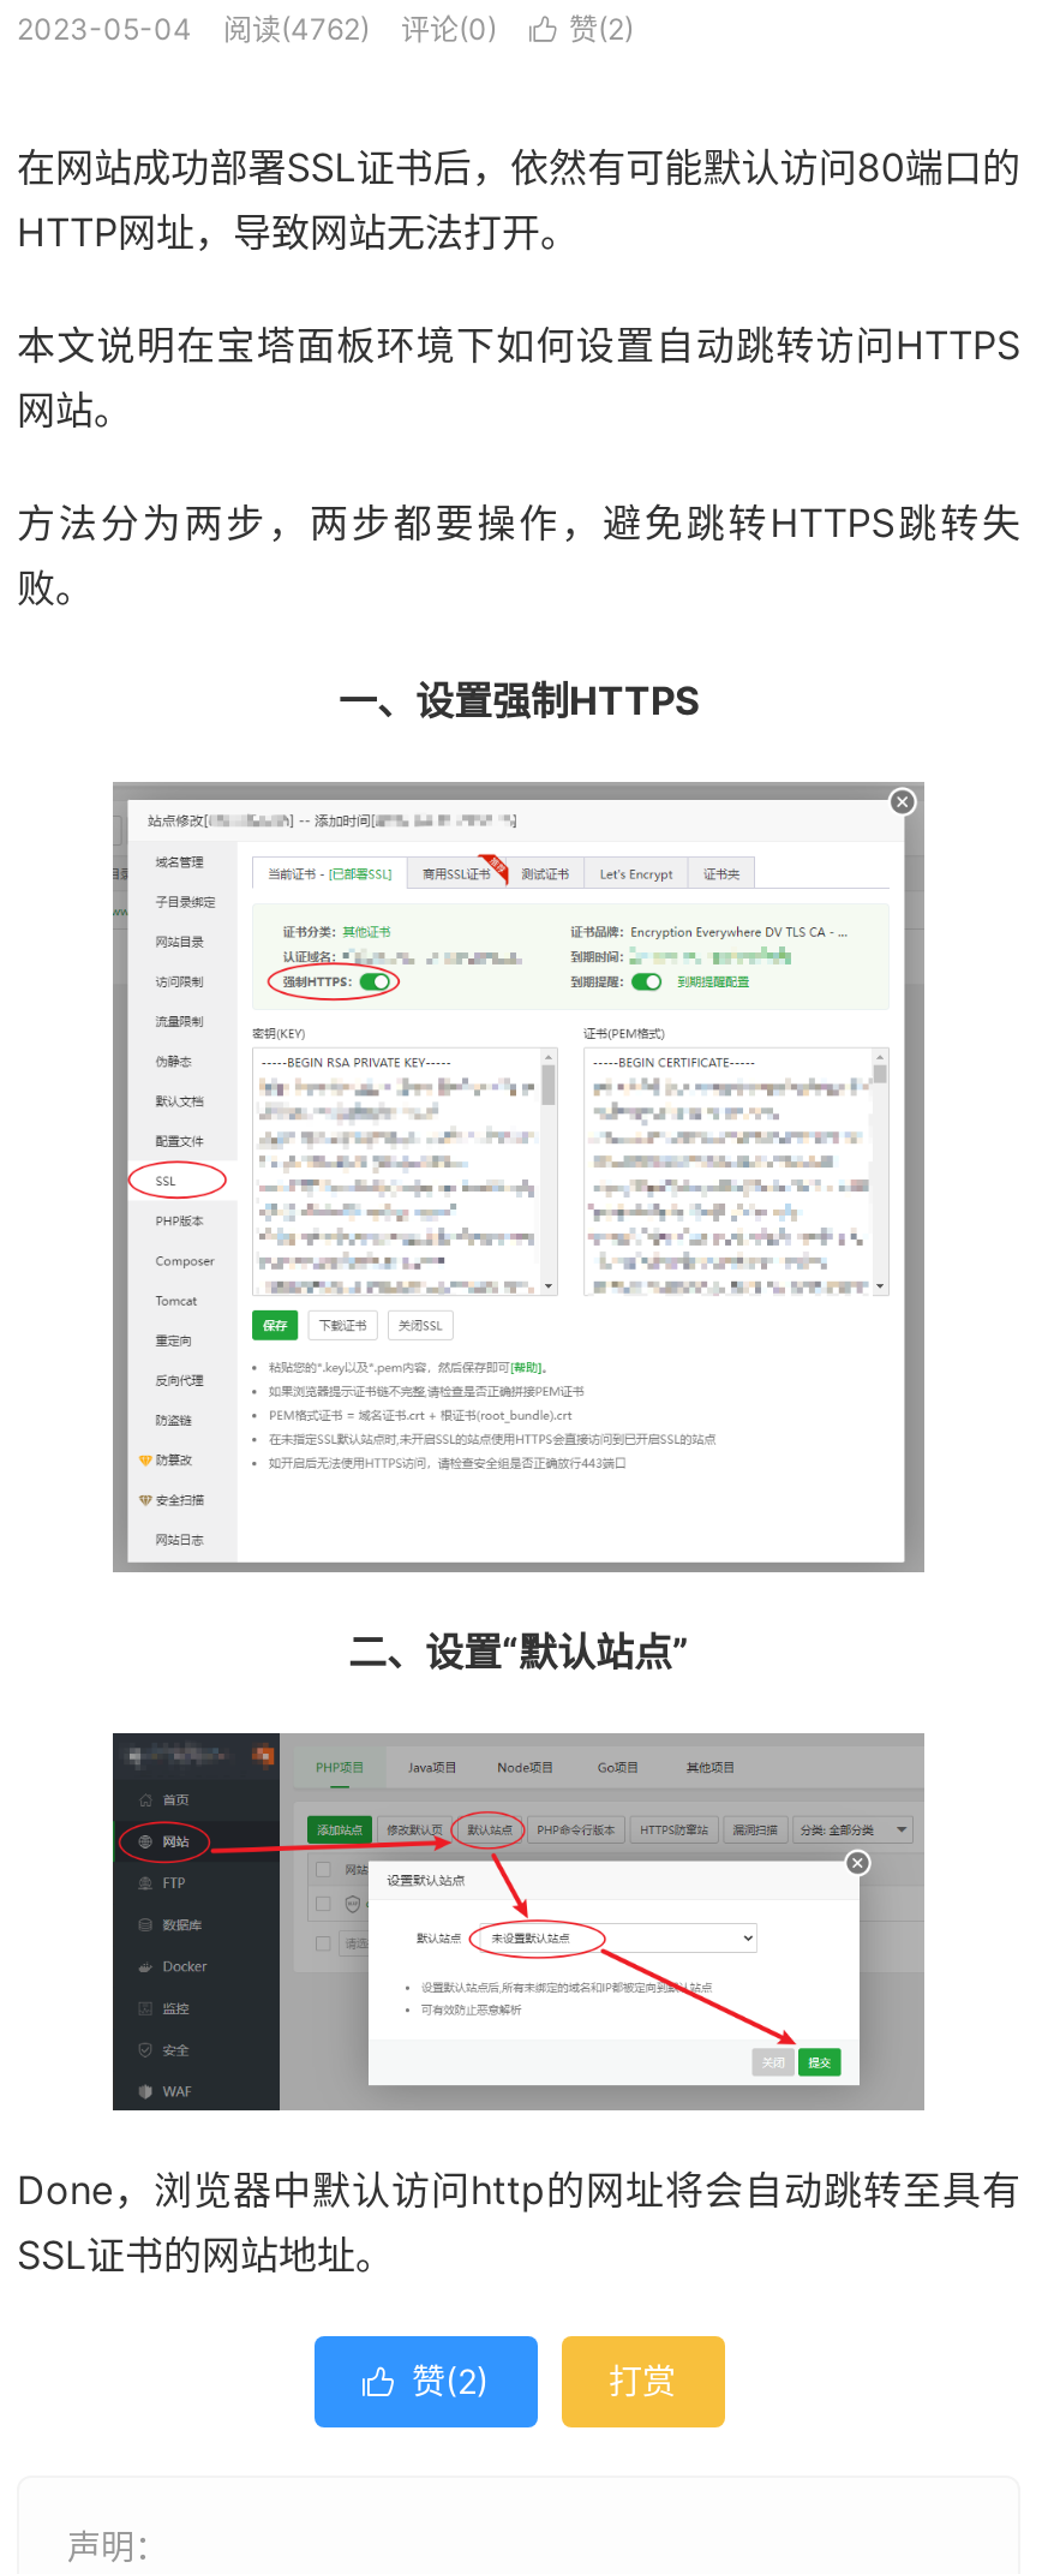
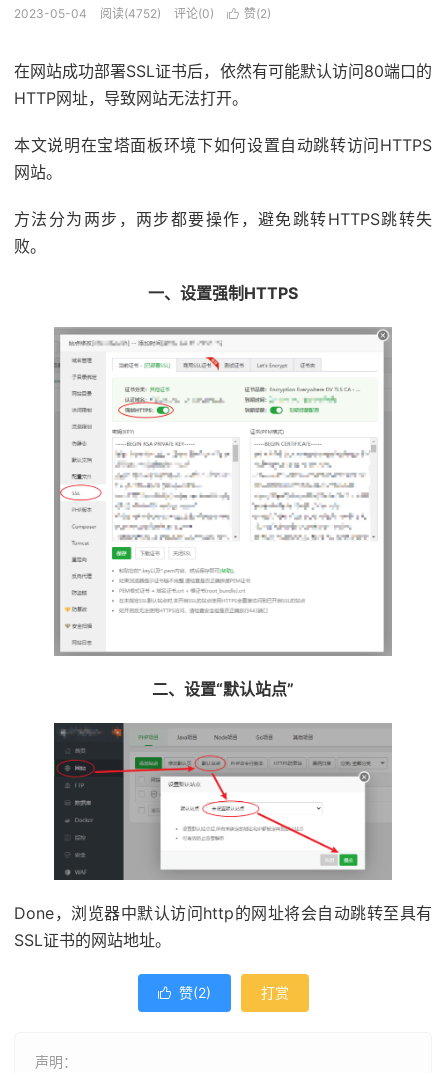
- 阅读(4762)
+ 阅读(4752)
